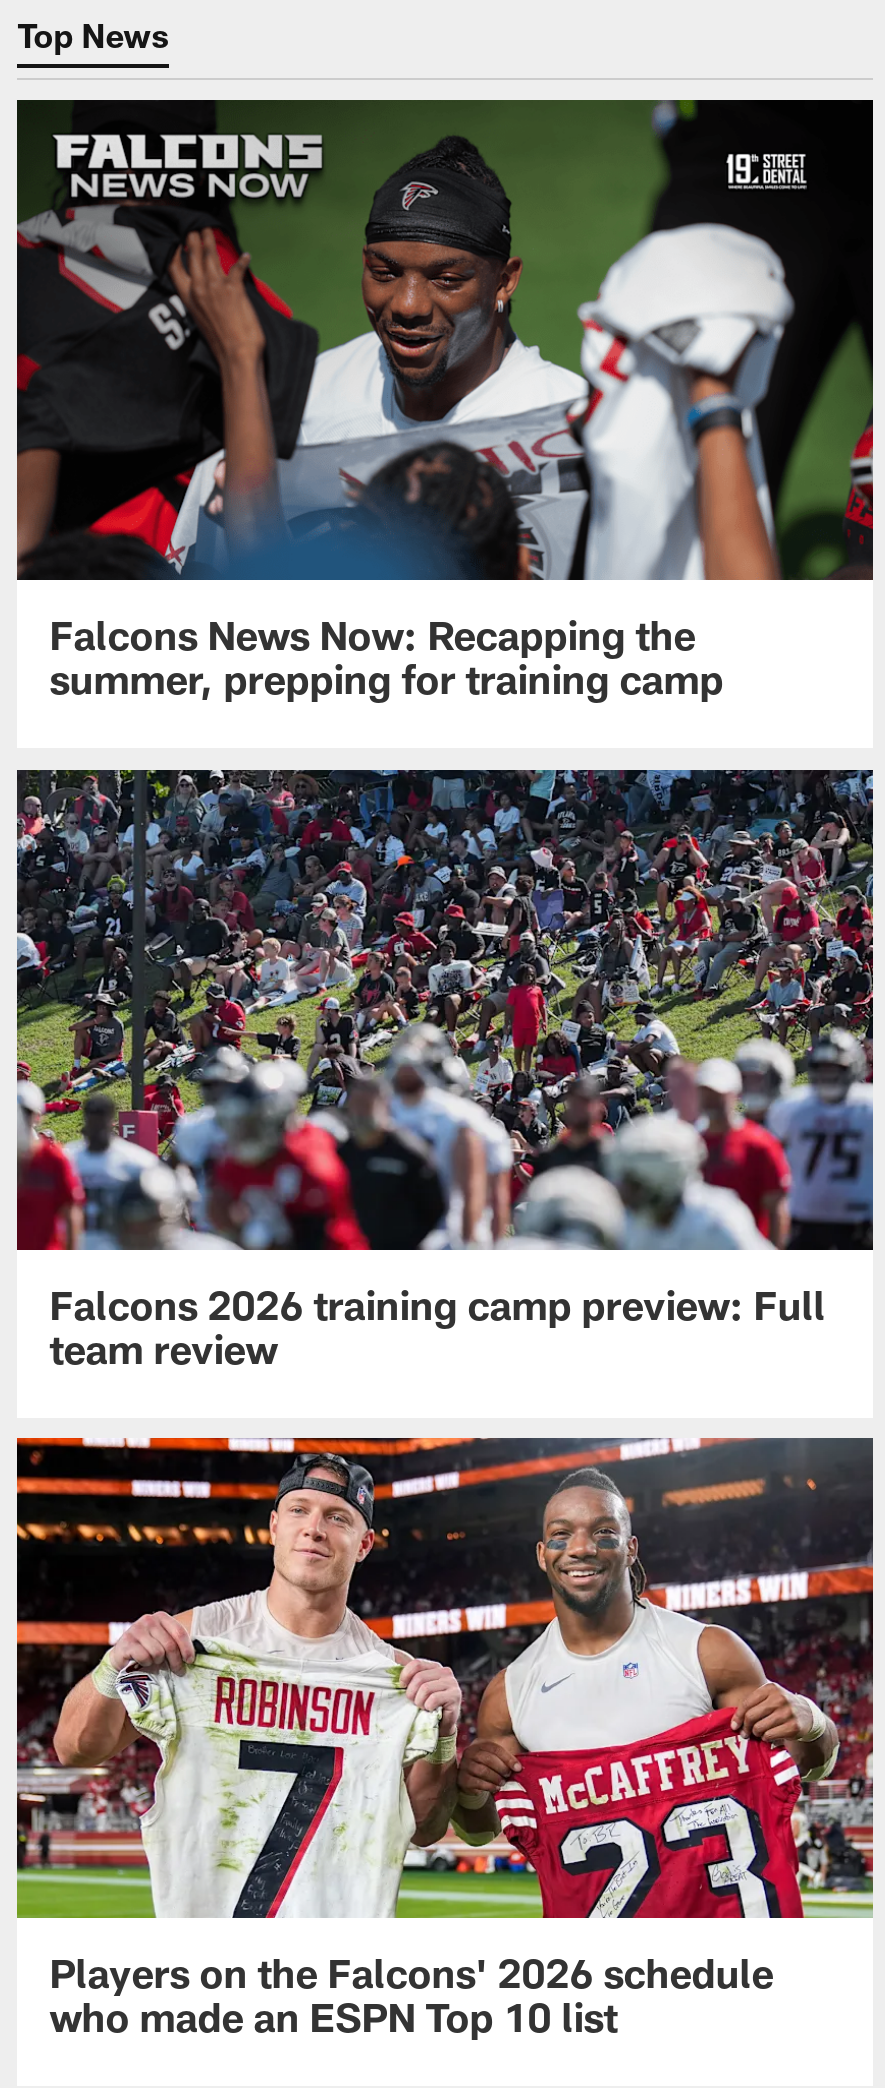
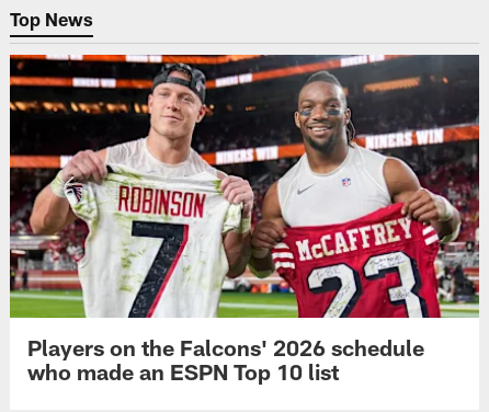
- [image]
- Falcons News Now: Recapping the
- summer, prepping for training camp

- [image]
- Falcons 2026 training camp preview: Full
- team review
